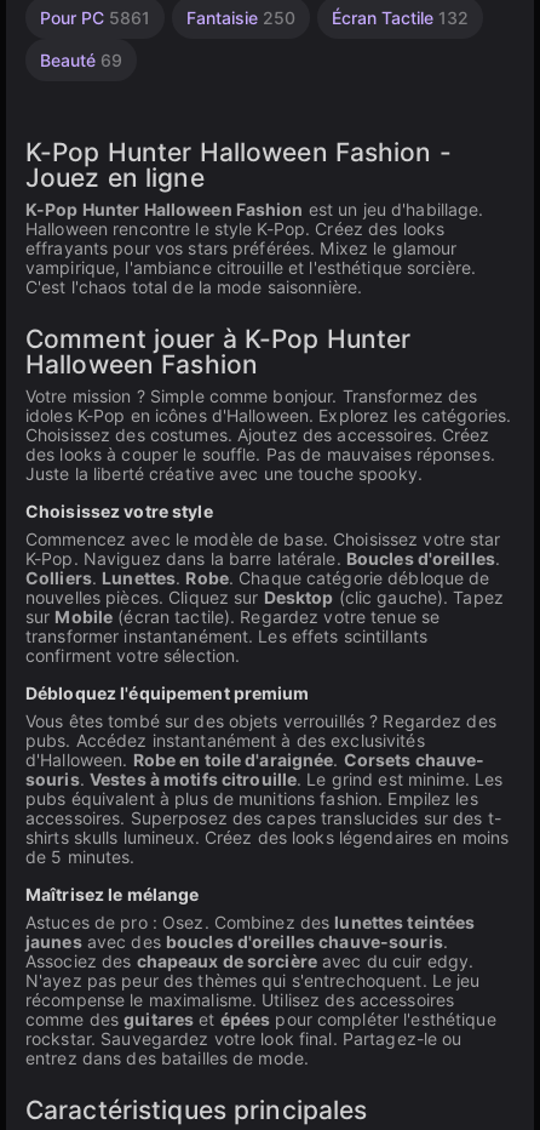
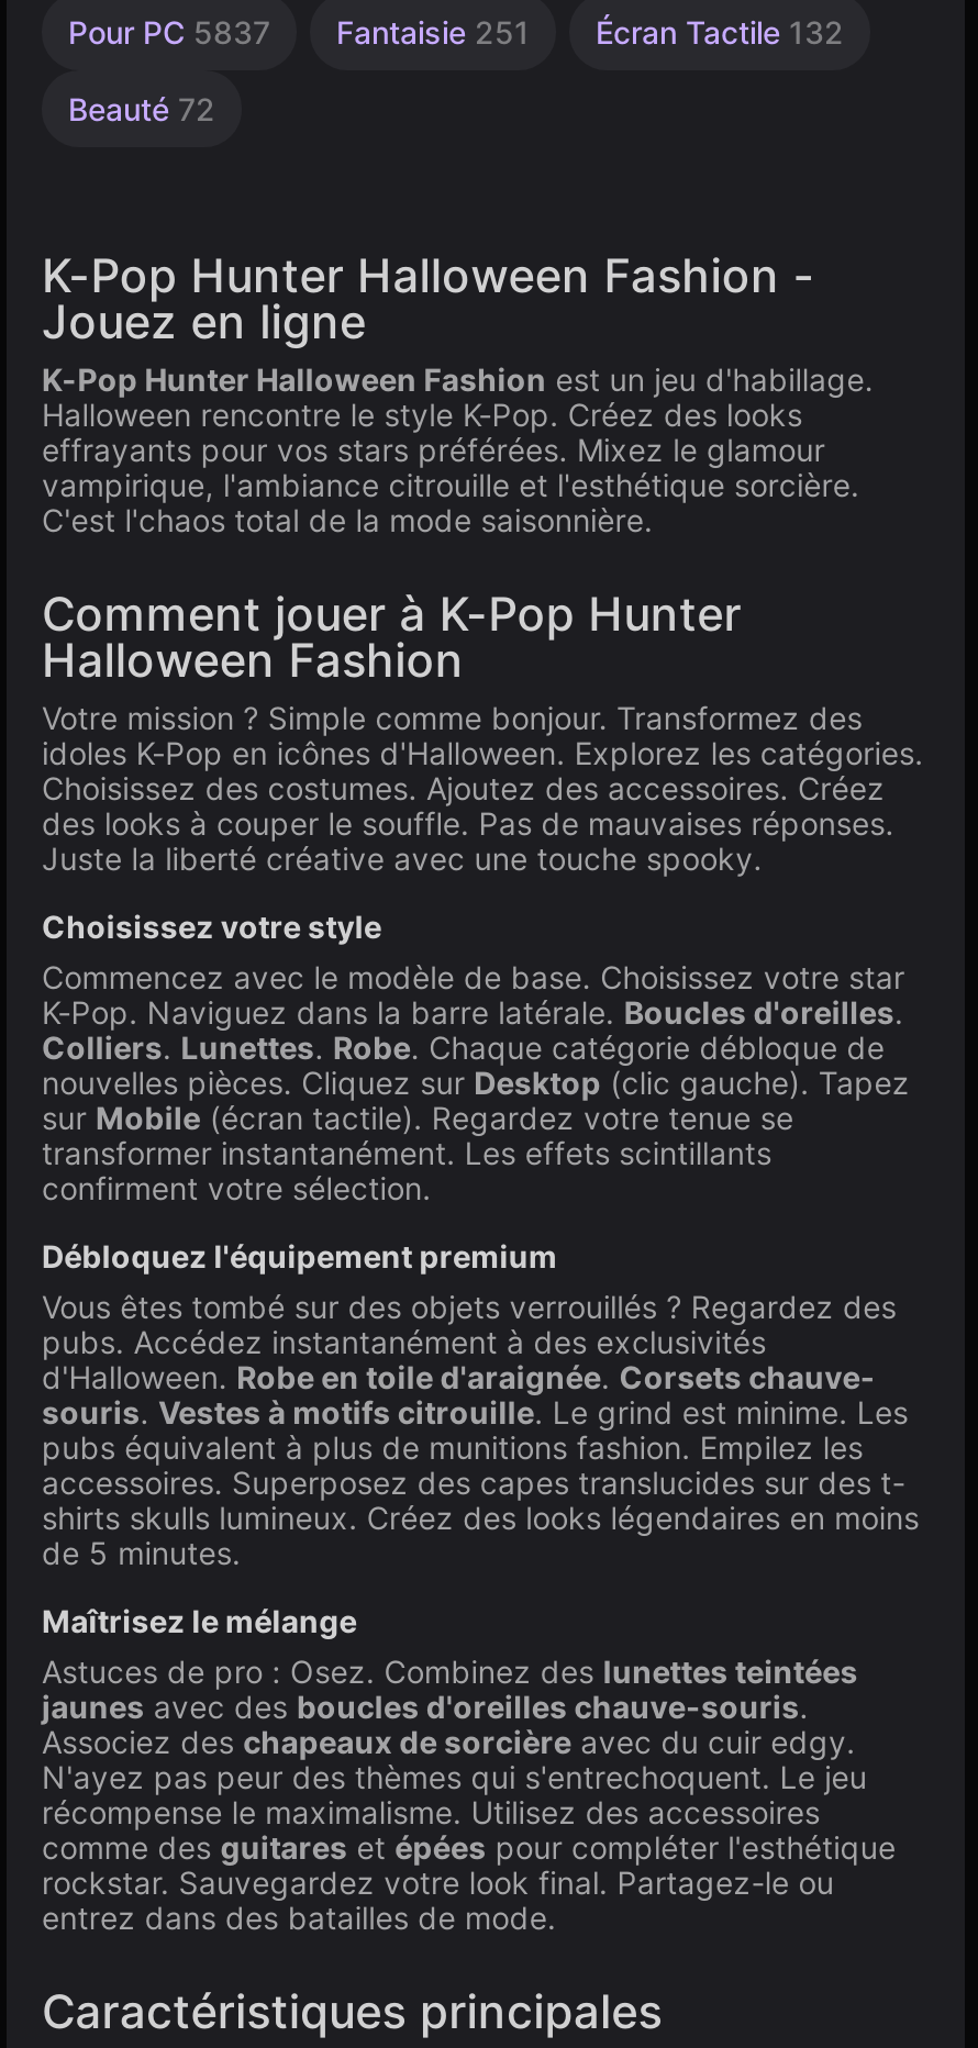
- Pour PC 5861
- Fantaisie 250
+ Pour PC 5837
+ Fantaisie 251

- Beauté 69
+ Beauté 72
